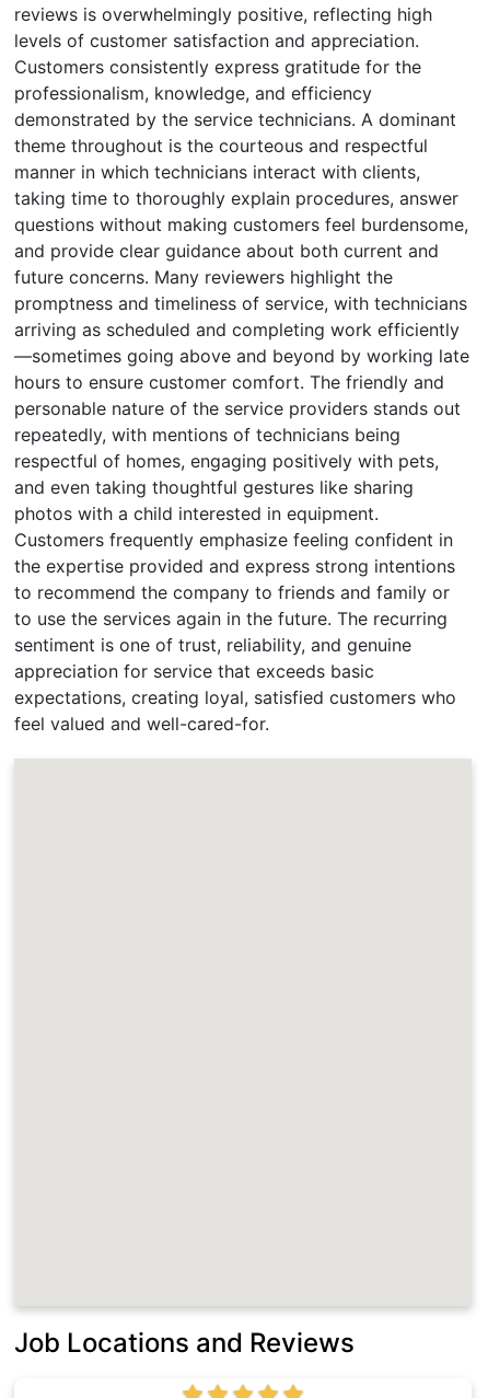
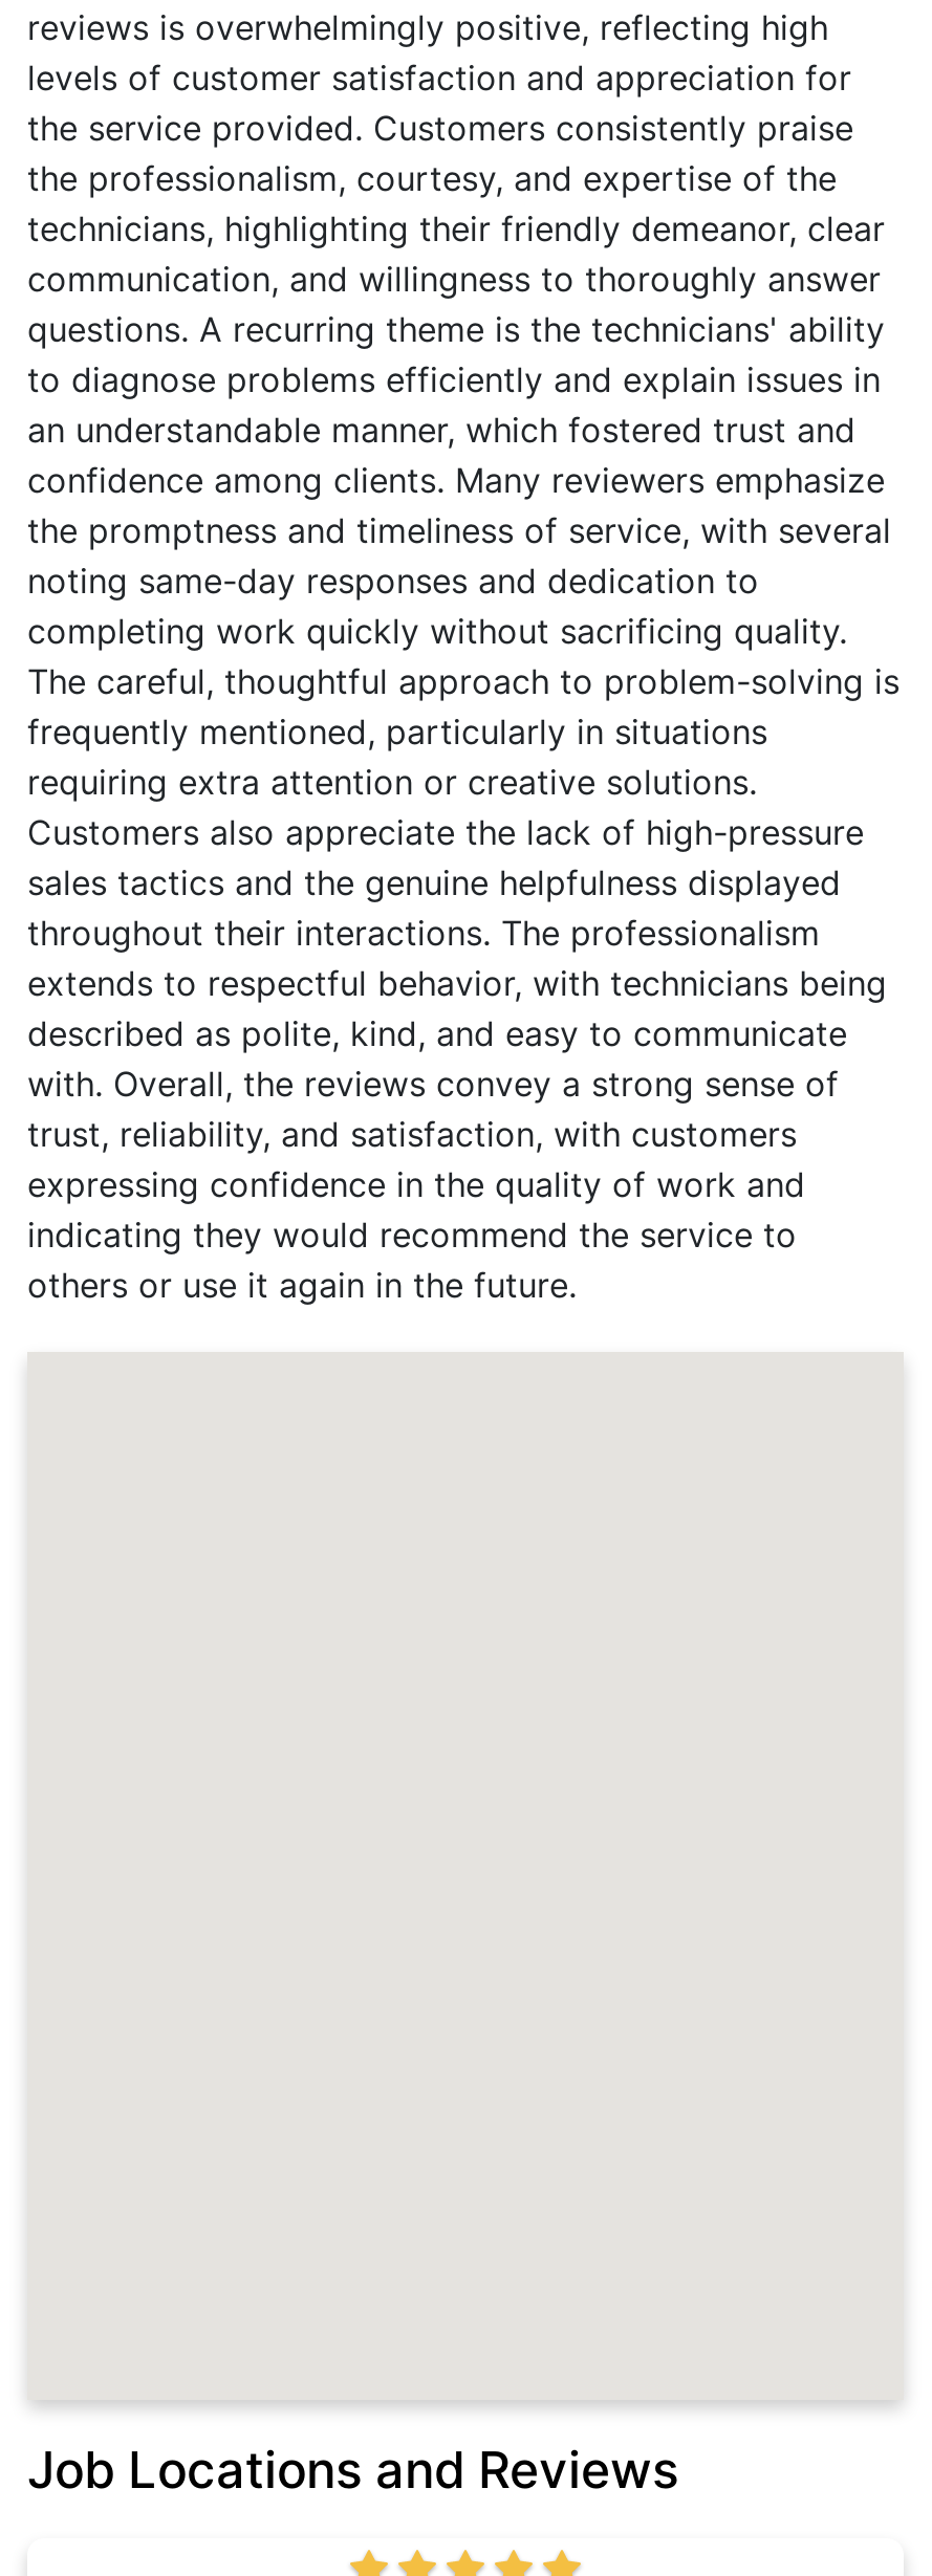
- levels of customer satisfaction and appreciation.
- Customers consistently express gratitude for the
- professionalism, knowledge, and efficiency
- demonstrated by the service technicians. A dominant
- theme throughout is the courteous and respectful
- manner in which technicians interact with clients,
- taking time to thoroughly explain procedures, answer
- questions without making customers feel burdensome,
- and provide clear guidance about both current and
- future concerns. Many reviewers highlight the
- promptness and timeliness of service, with technicians
- arriving as scheduled and completing work efficiently
- —sometimes going above and beyond by working late
- hours to ensure customer comfort. The friendly and
- personable nature of the service providers stands out
- repeatedly, with mentions of technicians being
- respectful of homes, engaging positively with pets,
- and even taking thoughtful gestures like sharing
- photos with a child interested in equipment.
- Customers frequently emphasize feeling confident in
- the expertise provided and express strong intentions
- to recommend the company to friends and family or
- to use the services again in the future. The recurring
- sentiment is one of trust, reliability, and genuine
- appreciation for service that exceeds basic
- expectations, creating loyal, satisfied customers who
- feel valued and well-cared-for.
+ levels of customer satisfaction and appreciation for
+ the service provided. Customers consistently praise
+ the professionalism, courtesy, and expertise of the
+ technicians, highlighting their friendly demeanor, clear
+ communication, and willingness to thoroughly answer
+ questions. A recurring theme is the technicians' ability
+ to diagnose problems efficiently and explain issues in
+ an understandable manner, which fostered trust and
+ confidence among clients. Many reviewers emphasize
+ the promptness and timeliness of service, with several
+ noting same-day responses and dedication to
+ completing work quickly without sacrificing quality.
+ The careful, thoughtful approach to problem-solving is
+ frequently mentioned, particularly in situations
+ requiring extra attention or creative solutions.
+ Customers also appreciate the lack of high-pressure
+ sales tactics and the genuine helpfulness displayed
+ throughout their interactions. The professionalism
+ extends to respectful behavior, with technicians being
+ described as polite, kind, and easy to communicate
+ with. Overall, the reviews convey a strong sense of
+ trust, reliability, and satisfaction, with customers
+ expressing confidence in the quality of work and
+ indicating they would recommend the service to
+ others or use it again in the future.
